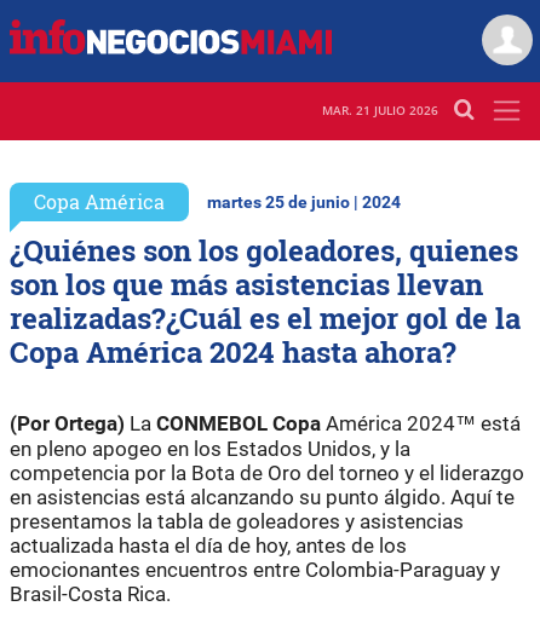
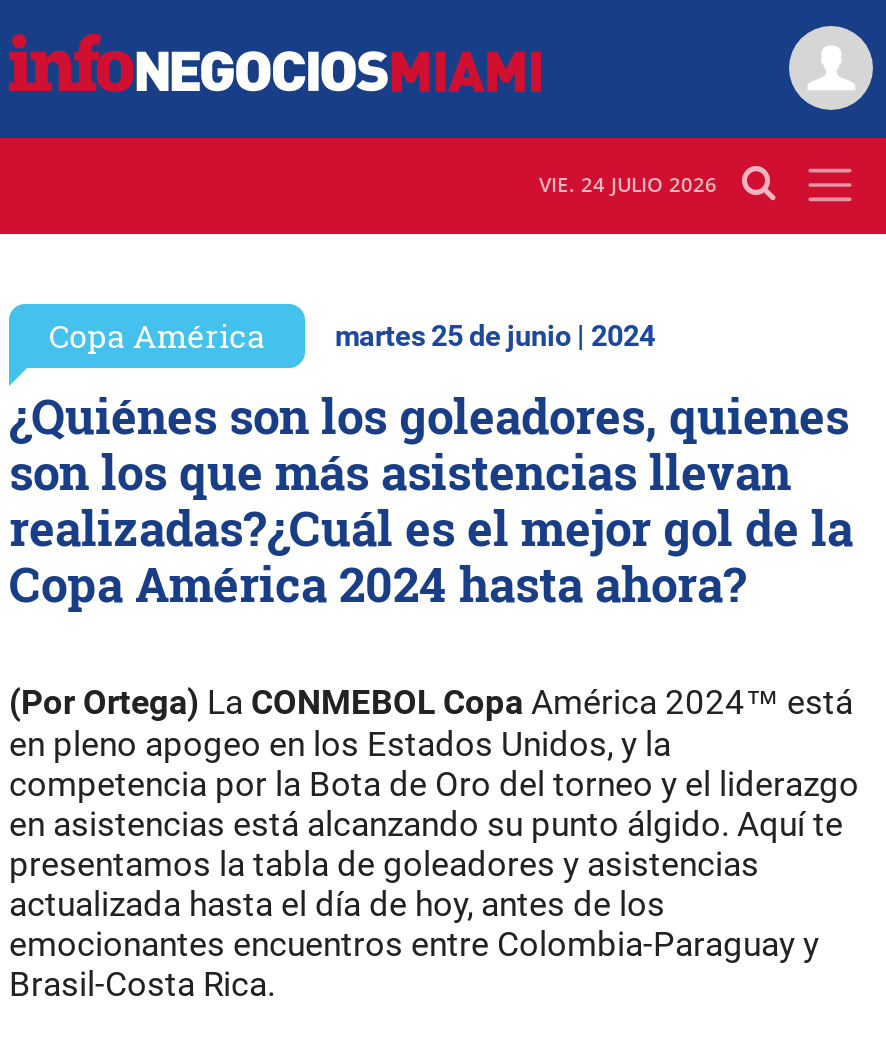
- MAR. 21 JULIO 2026
+ VIE. 24 JULIO 2026
